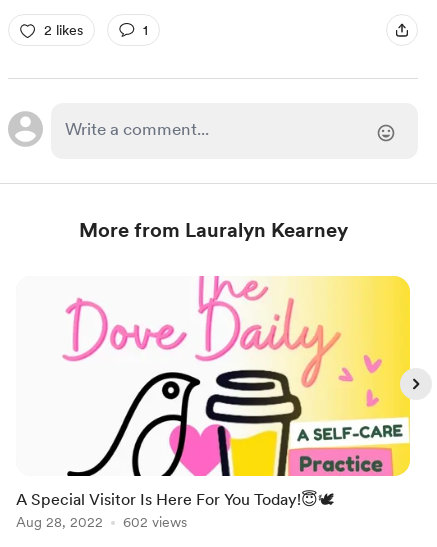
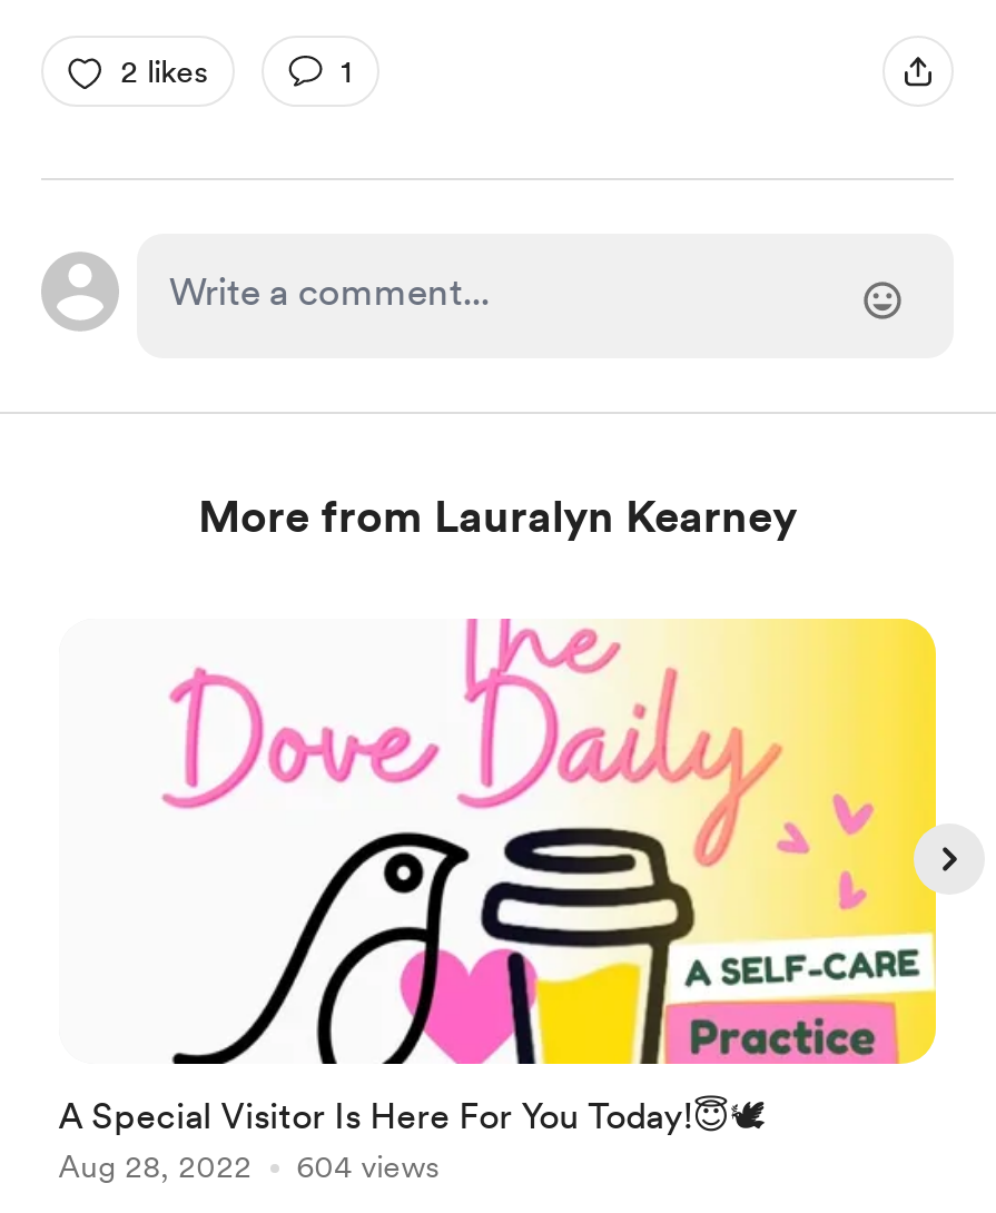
- Aug 28, 2022 602 views
+ Aug 28, 2022 604 views
